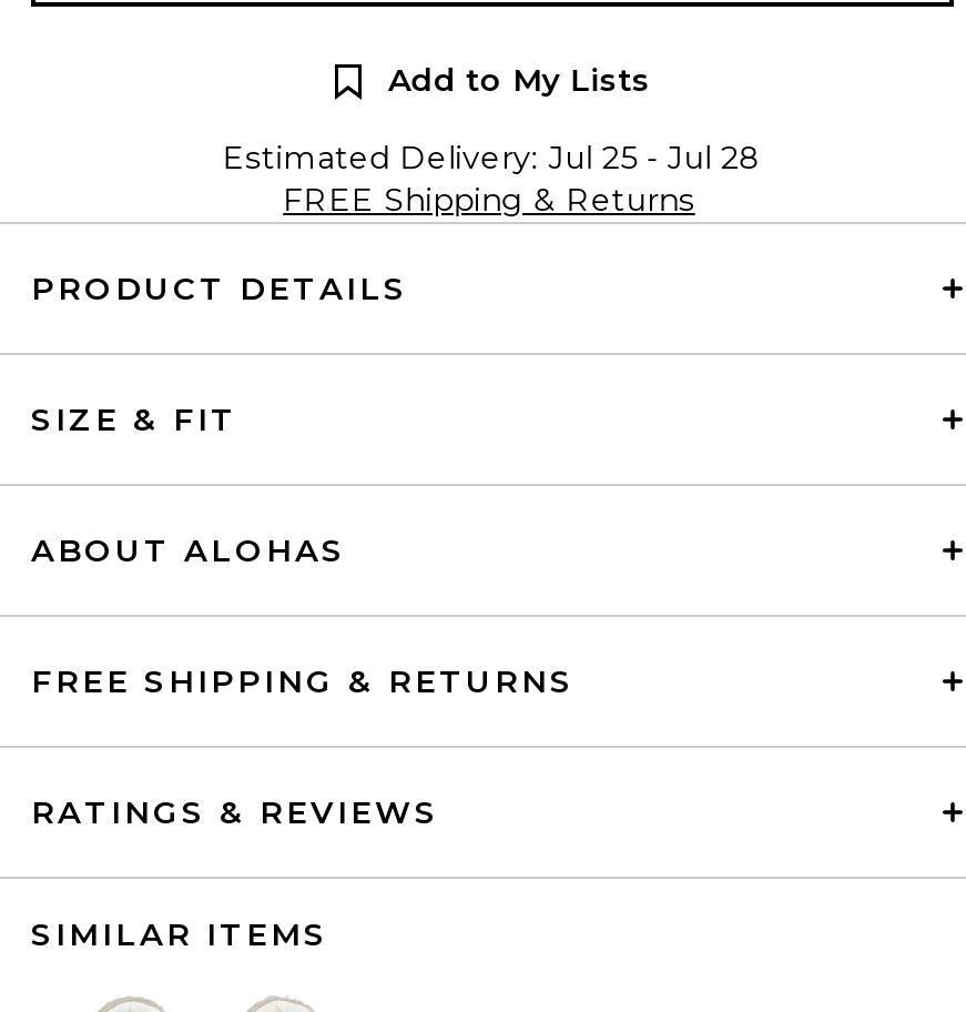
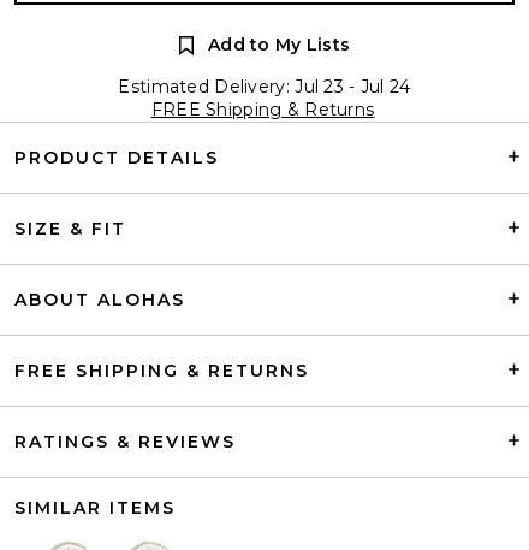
- Estimated Delivery: Jul 25 - Jul 28
+ Estimated Delivery: Jul 23 - Jul 24
